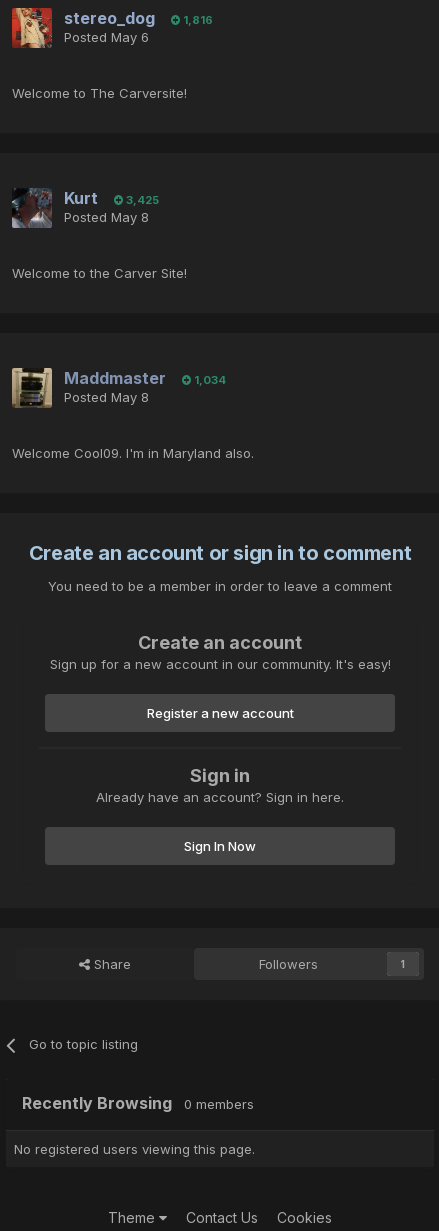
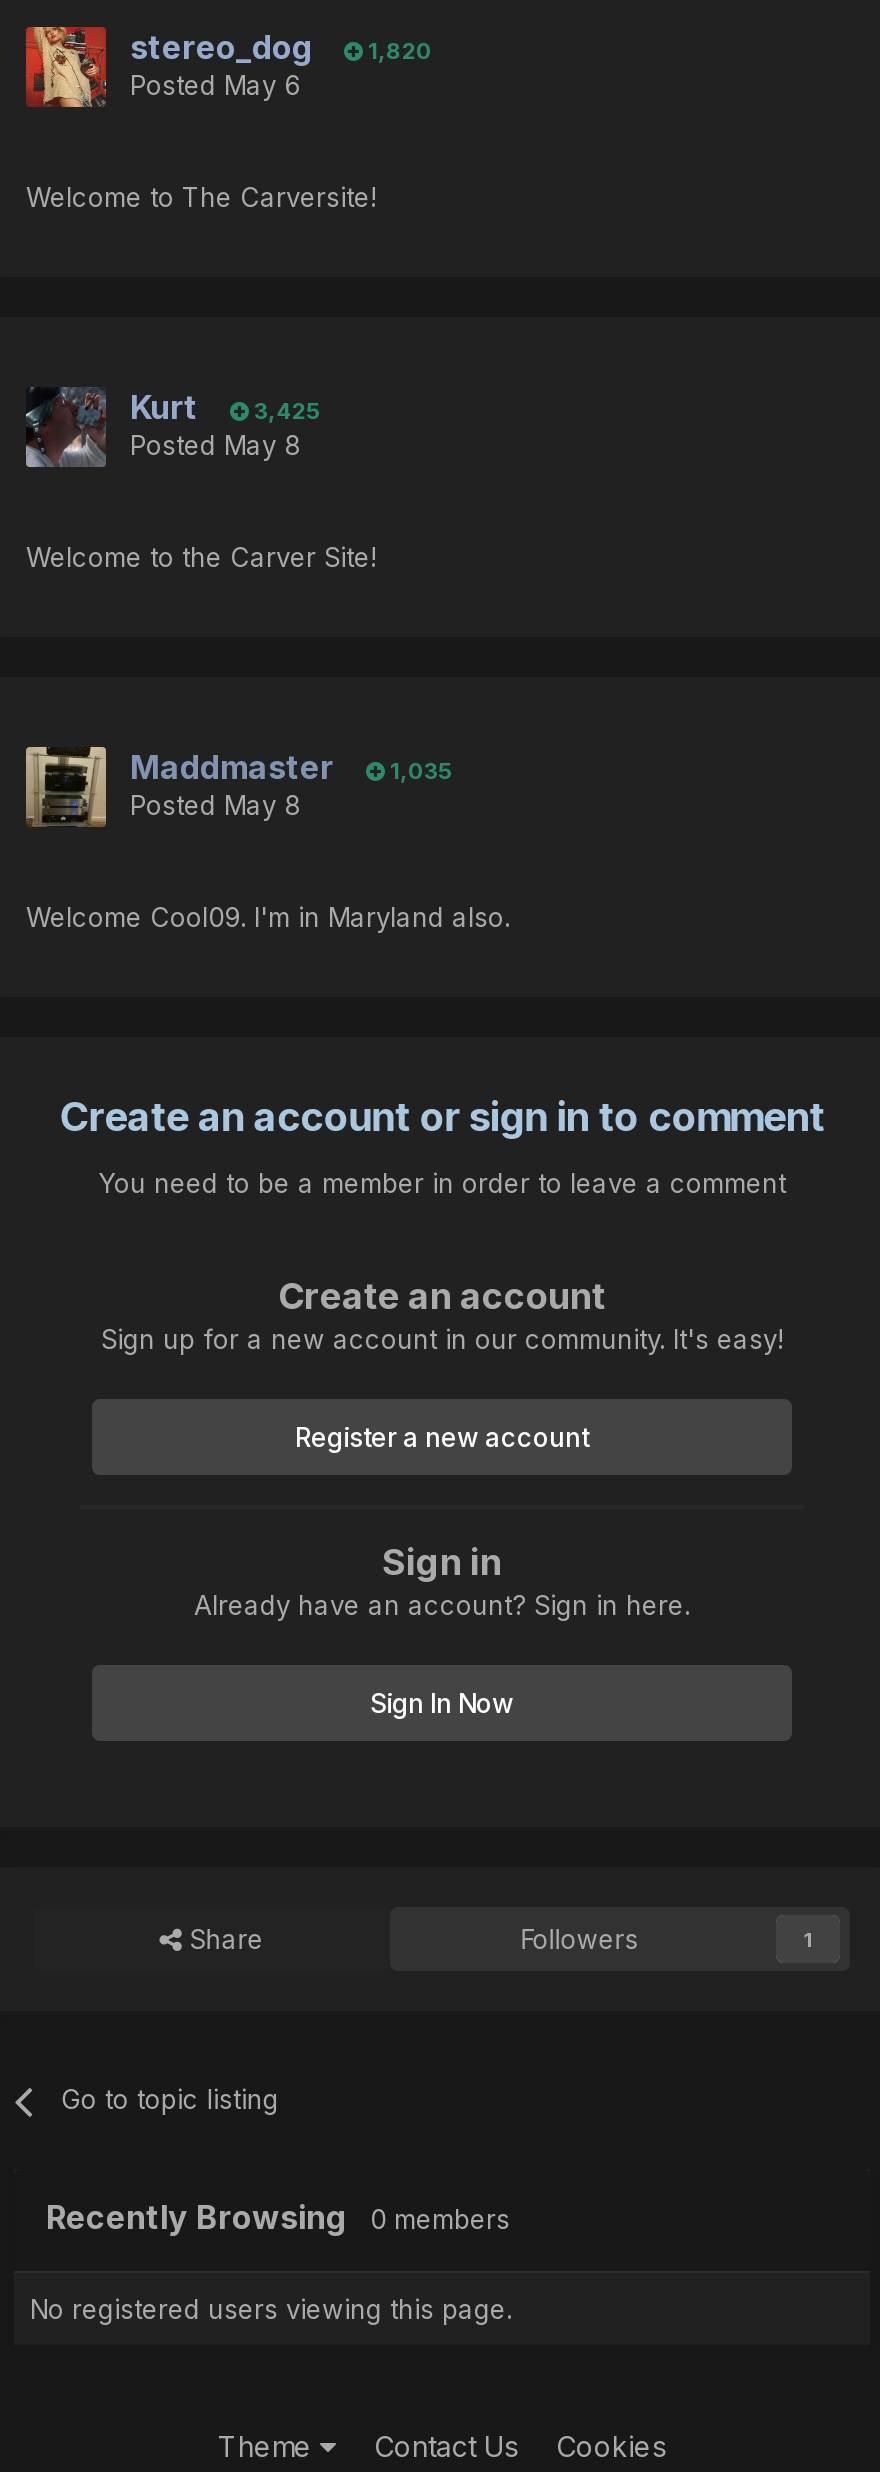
- stereo_dog 1,816
+ stereo_dog 1,820

- Maddmaster 1,034
+ Maddmaster 1,035
